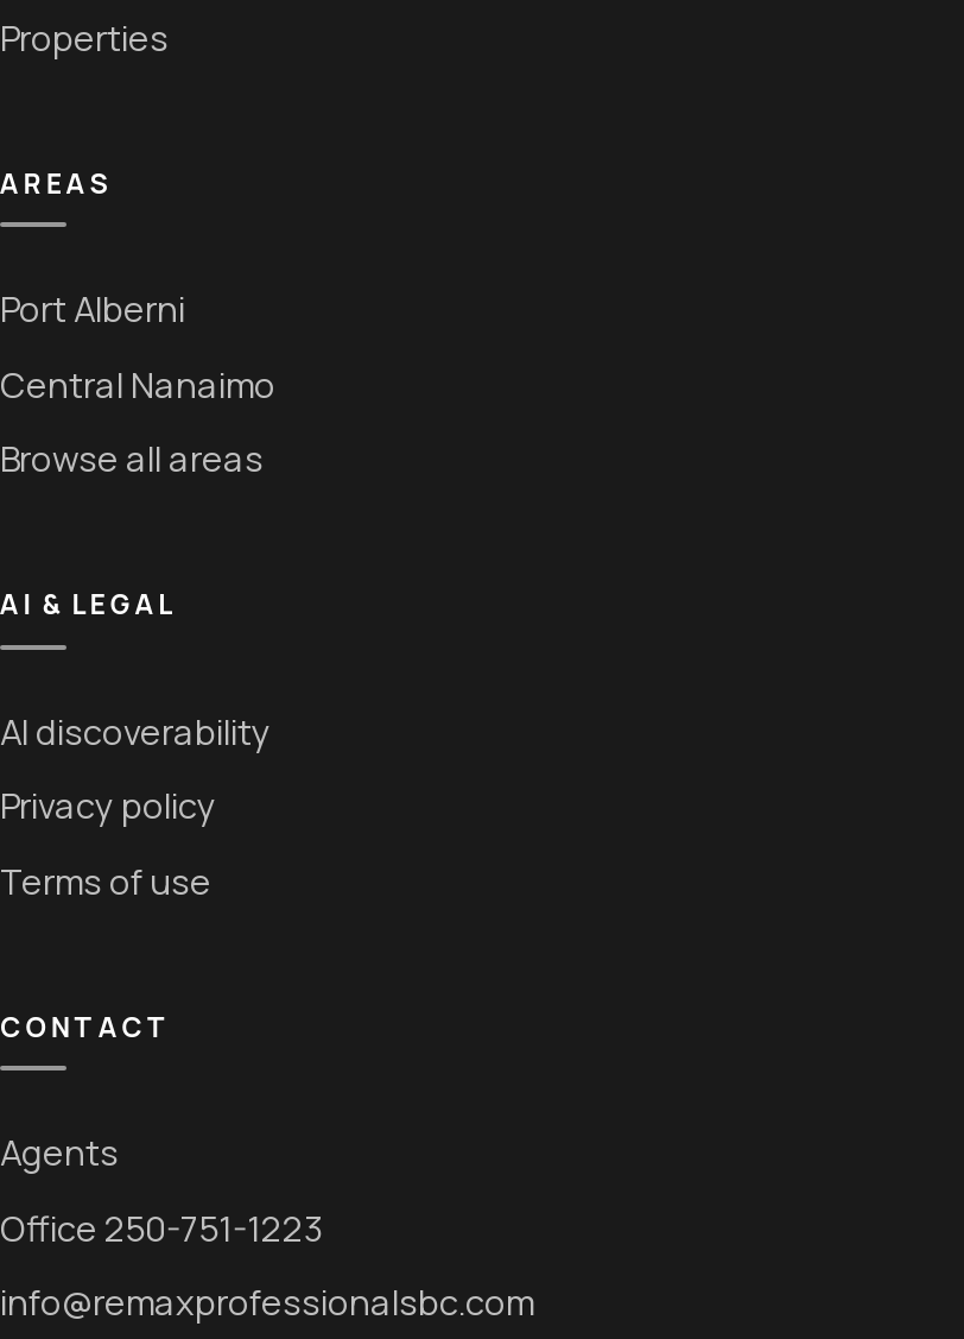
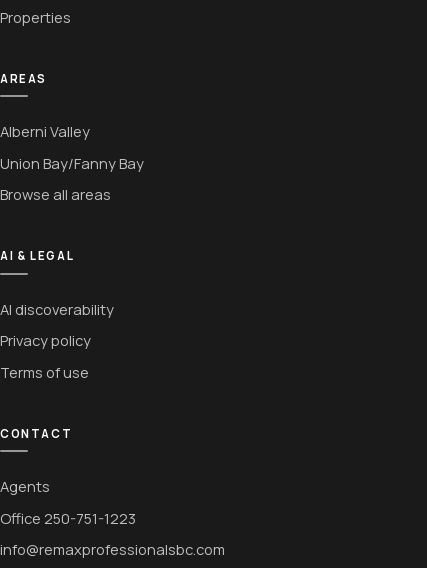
- Port Alberni
+ Alberni Valley

- Central Nanaimo
+ Union Bay/Fanny Bay
